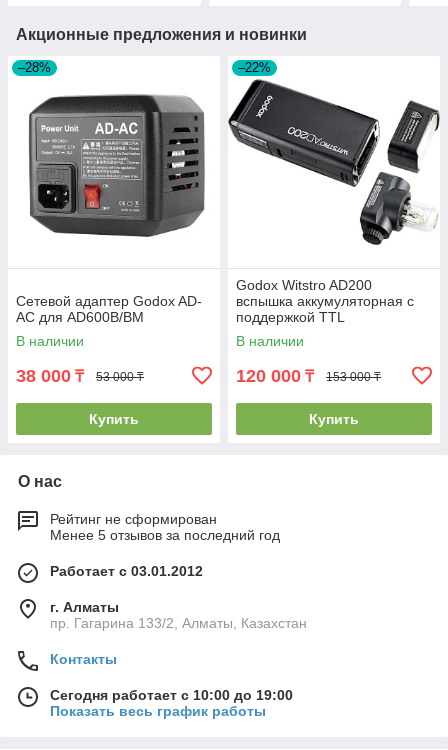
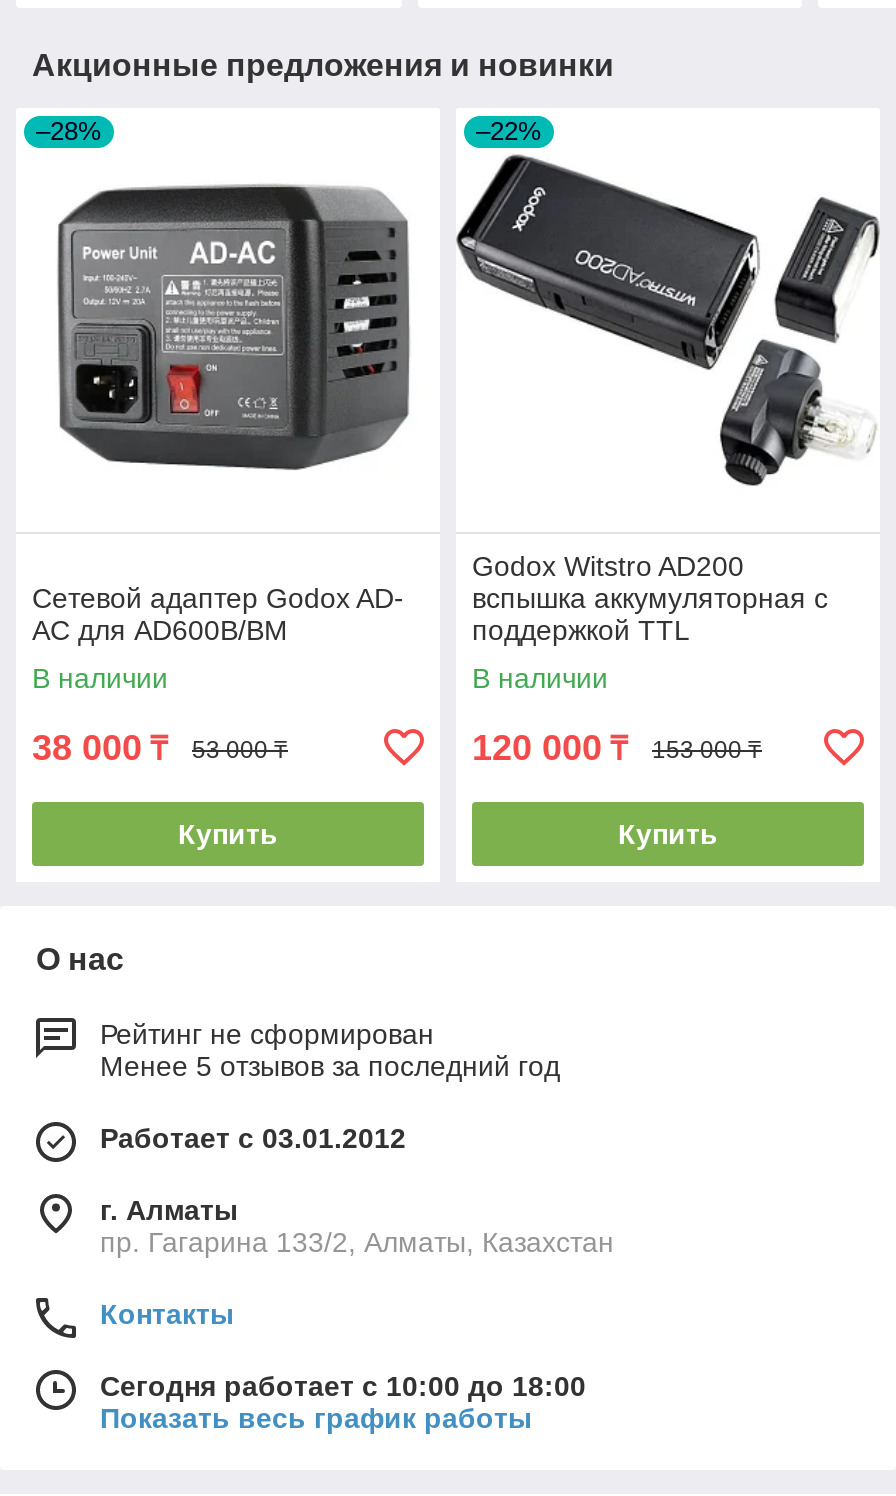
- Сегодня работает с 10:00 до 19:00
+ Сегодня работает с 10:00 до 18:00
